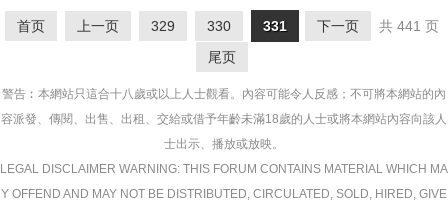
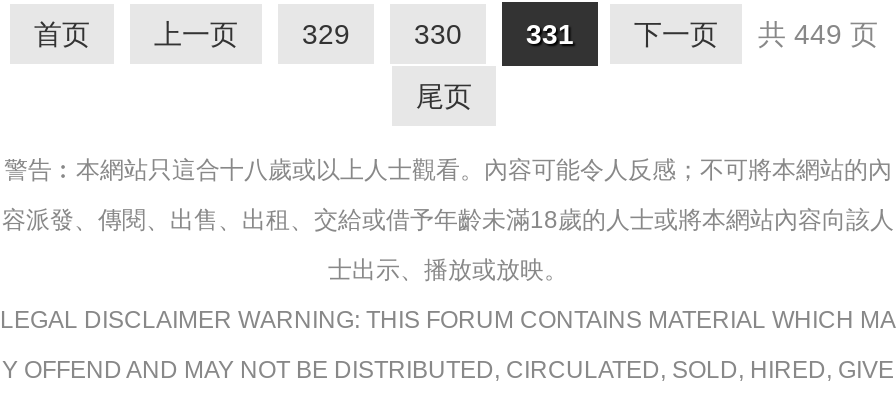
- 首页 上一页 329 330 331 下一页 共 441 页
+ 首页 上一页 329 330 331 下一页 共 449 页
